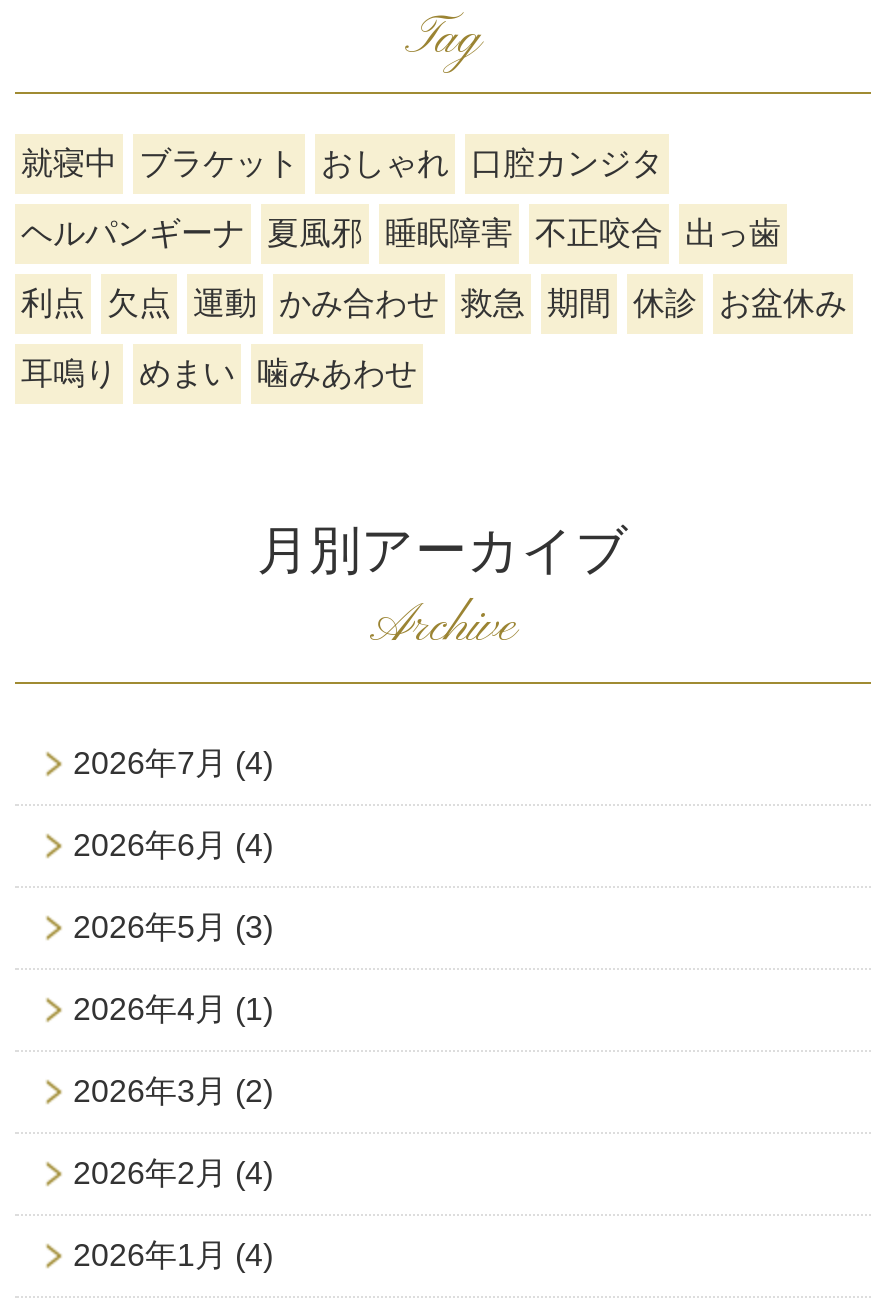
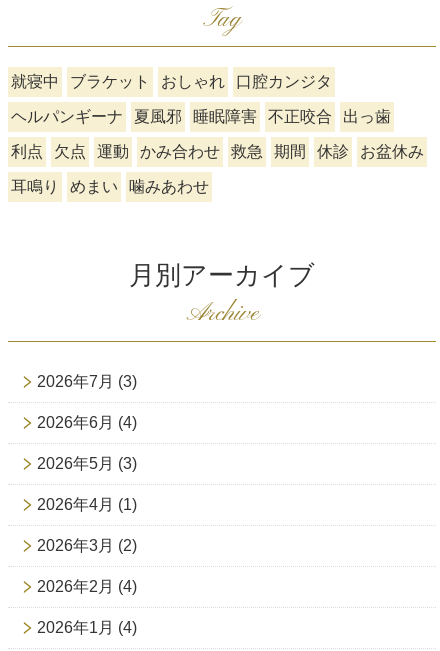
- 2026年7月(4)
+ 2026年7月(3)
